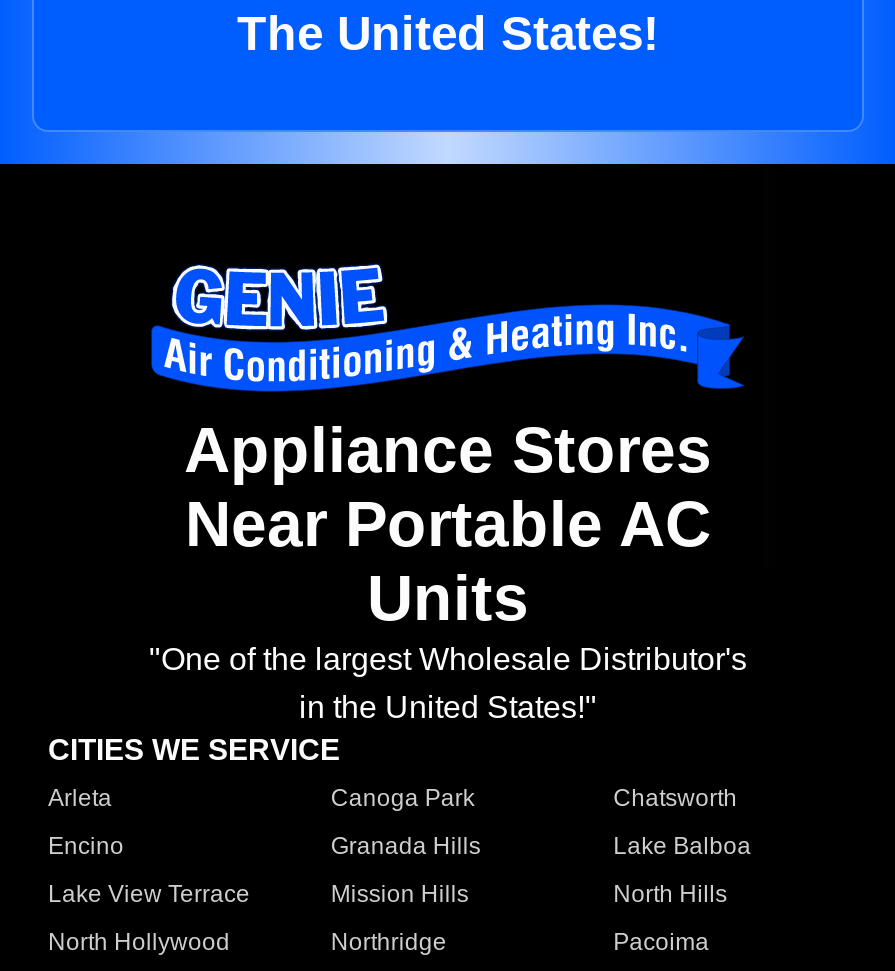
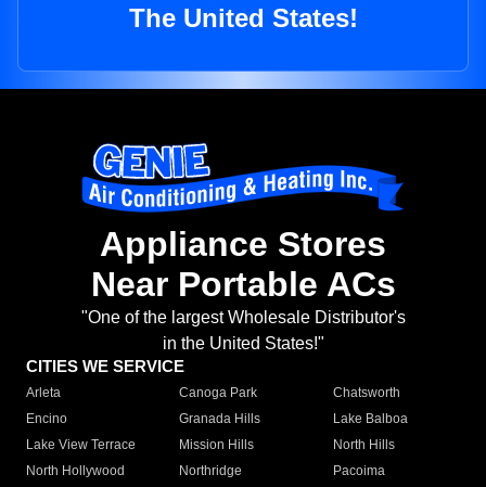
- Near Portable AC
- Units
+ Near Portable ACs
